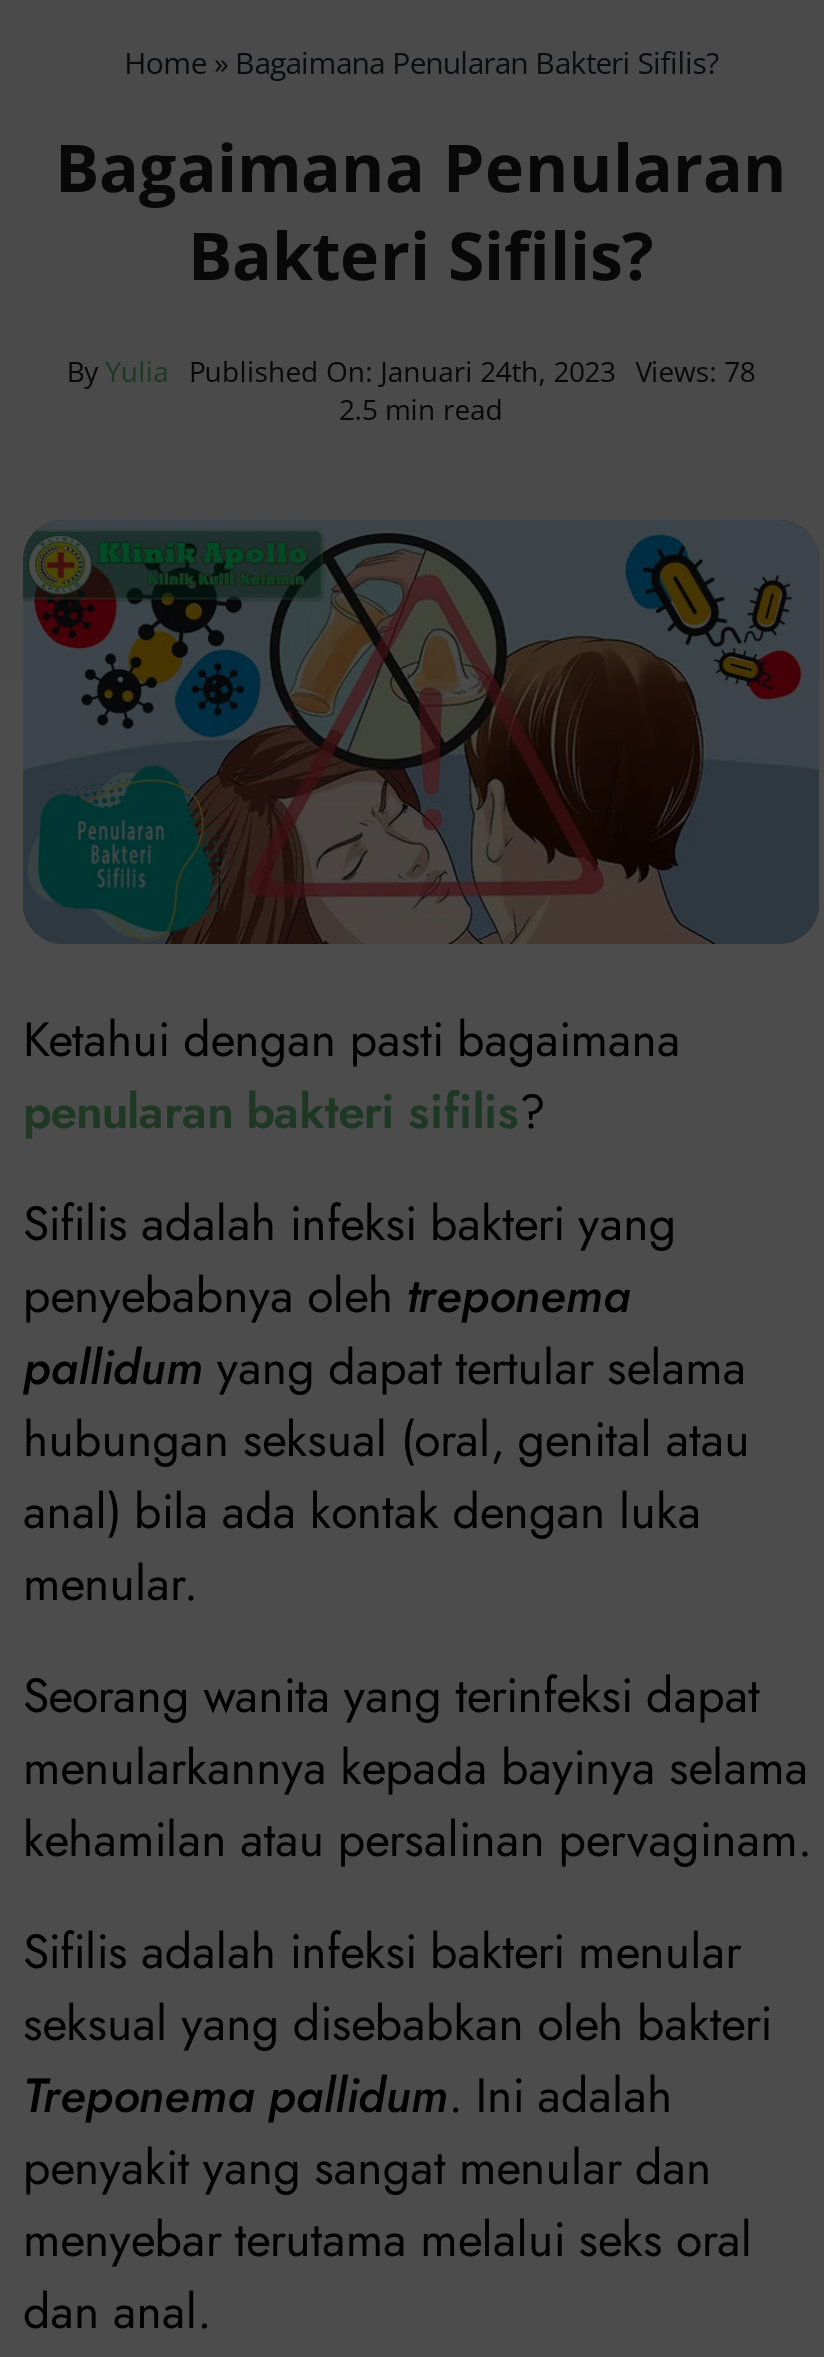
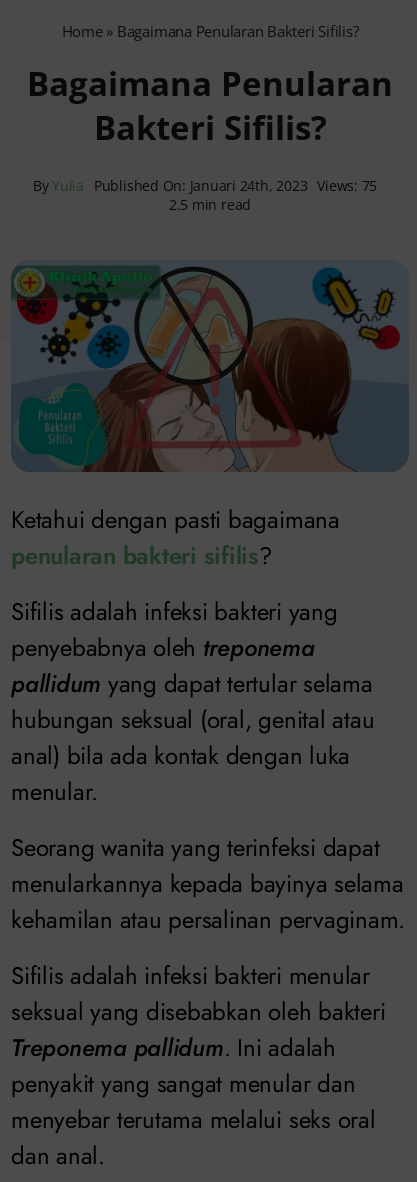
- By Yulia Published On: Januari 24th, 2023 Views: 78
+ By Yulia Published On: Januari 24th, 2023 Views: 75
